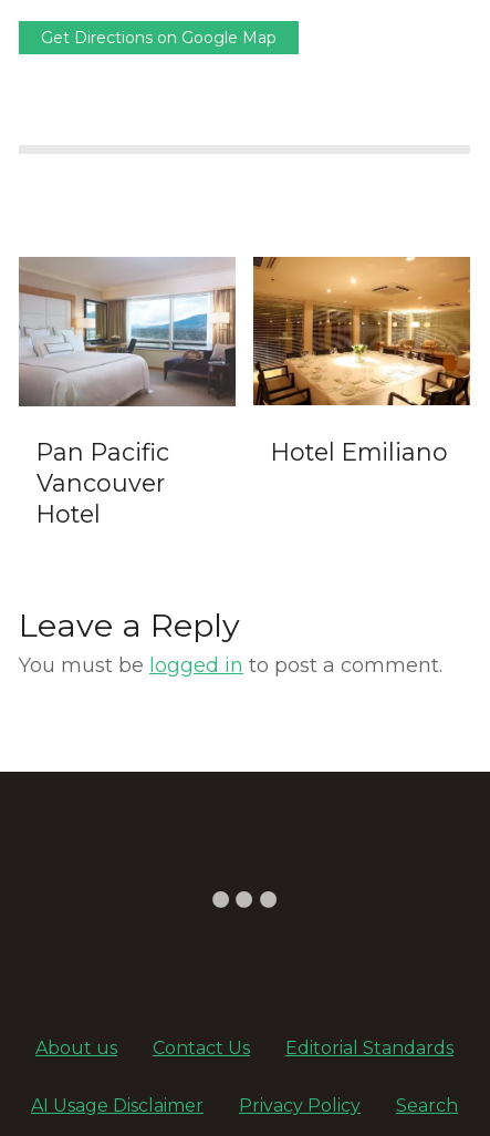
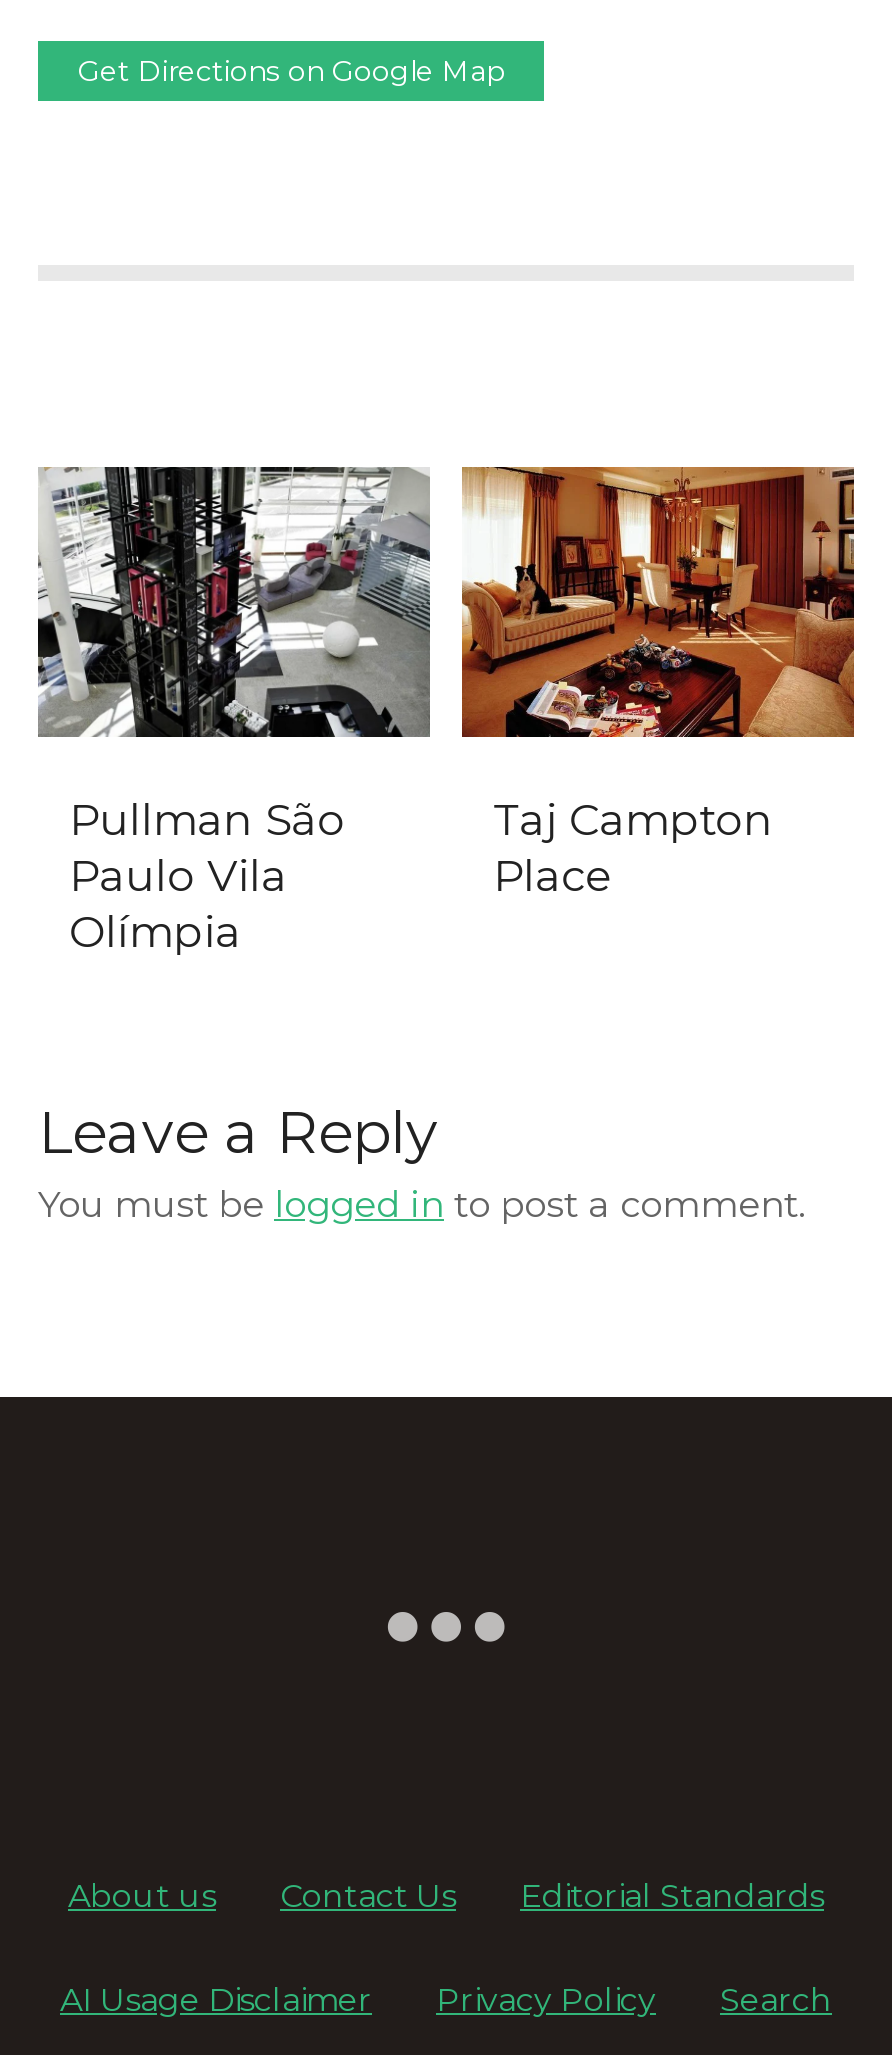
- [image]
- Pan Pacific
- Vancouver
- Hotel
+ [image]
+ Pullman São
+ Paulo Vila
+ Olímpia

- [image]
- Hotel Emiliano
+ [image]
+ Taj Campton
+ Place
